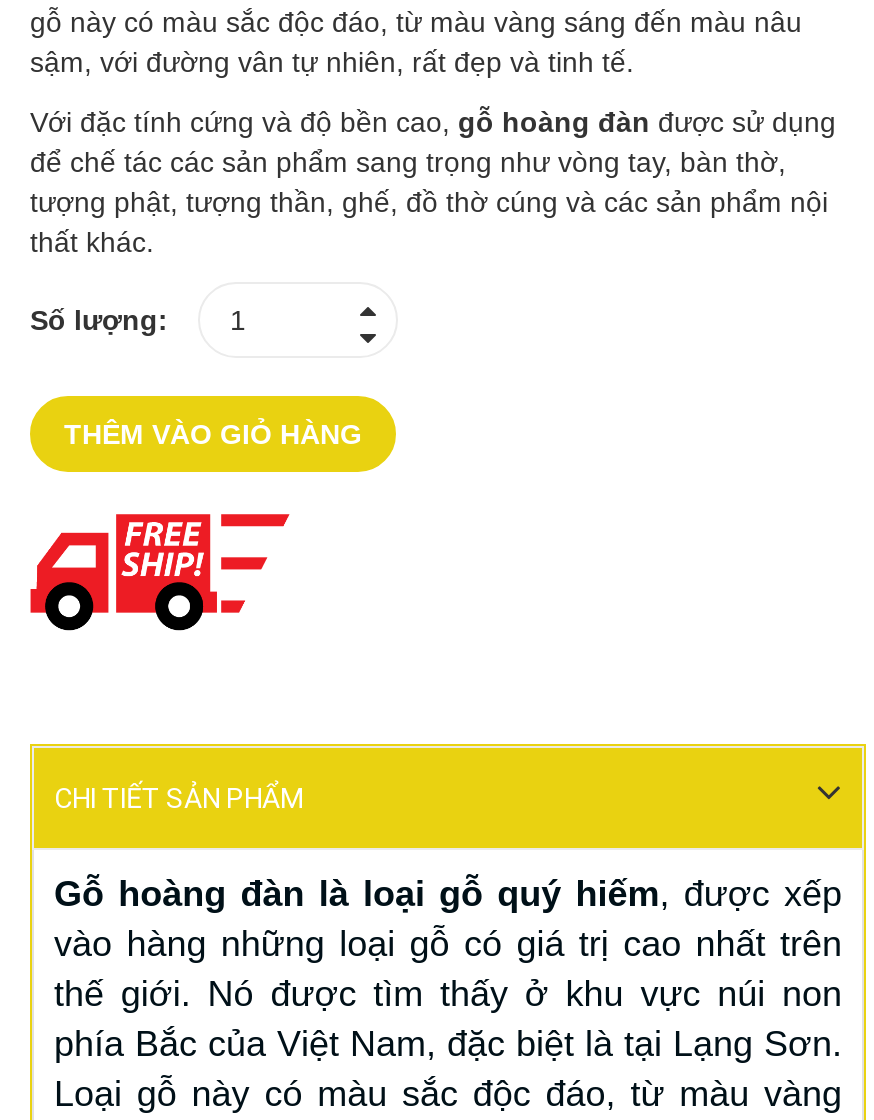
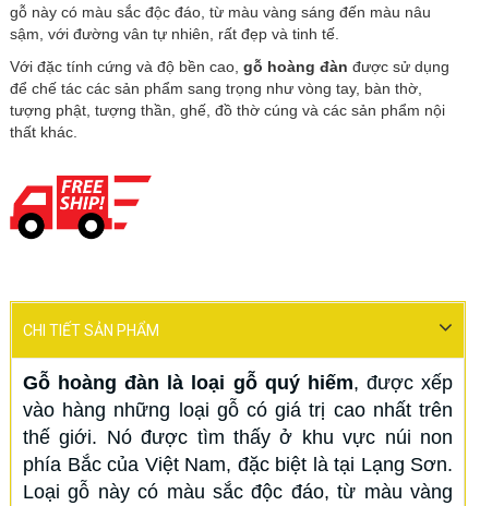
- Số lượng:

- THÊM VÀO GIỎ HÀNG
